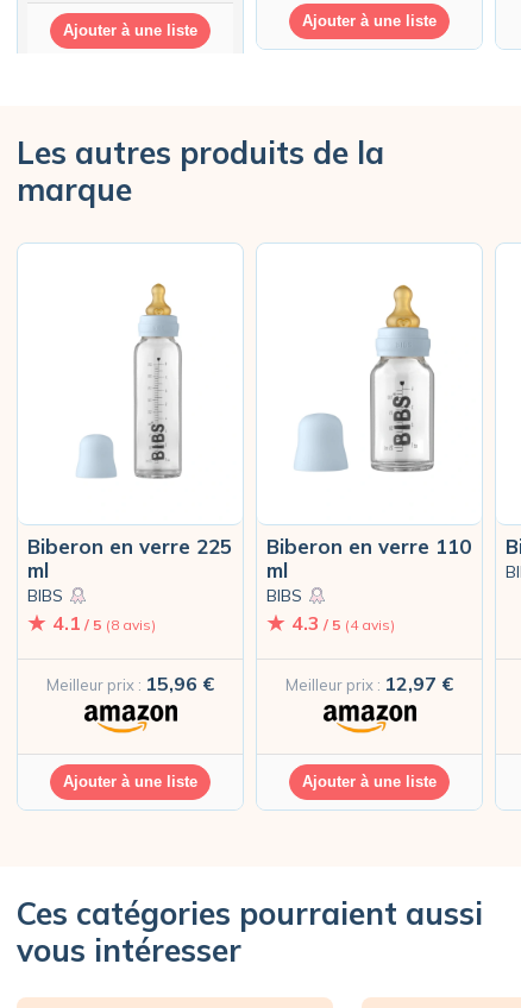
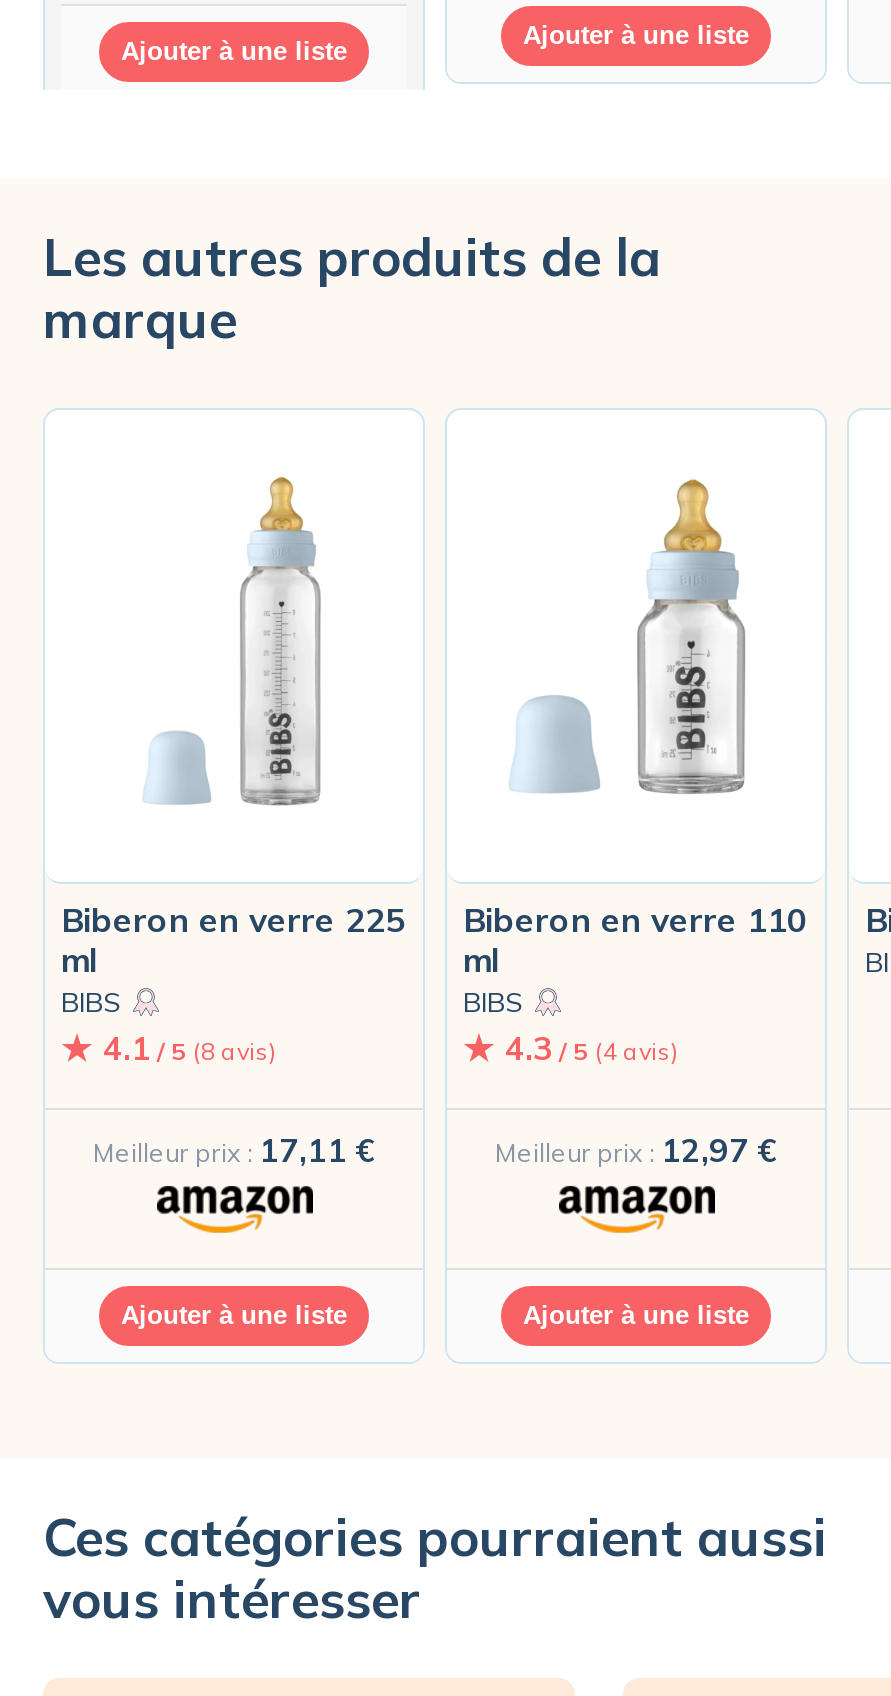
- Meilleur prix : 15,96 €
+ Meilleur prix : 17,11 €
